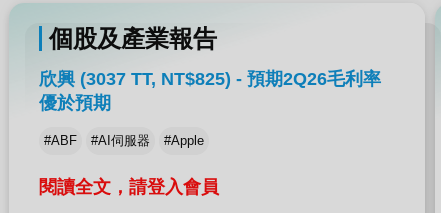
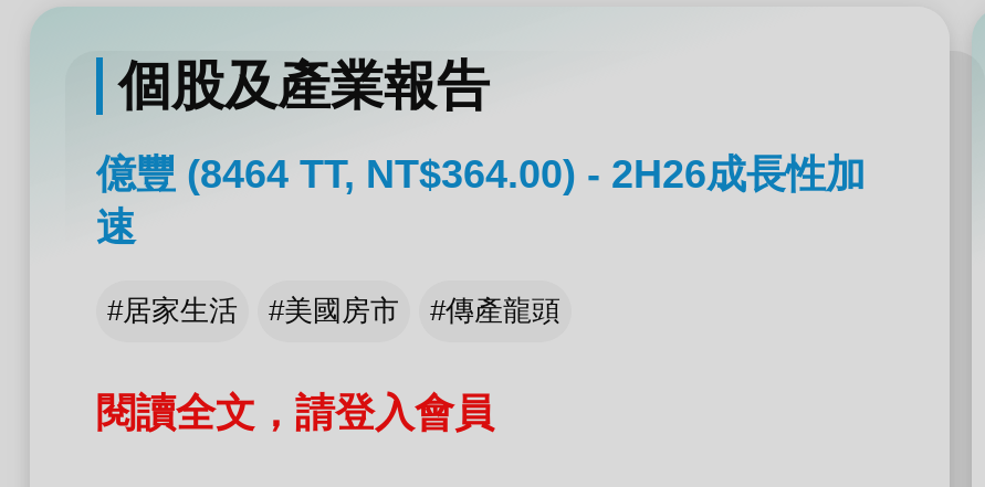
- 欣興 (3037 TT, NT$825) - 預期2Q26毛利率
- 優於預期
+ 億豐 (8464 TT, NT$364.00) - 2H26成長性加
+ 速

- #ABF
- #AI伺服器
- #Apple
+ #居家生活
+ #美國房市
+ #傳產龍頭
